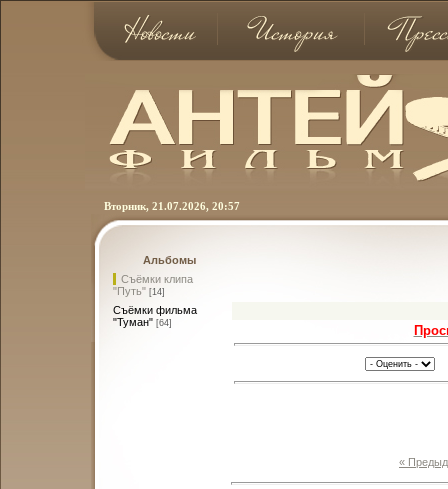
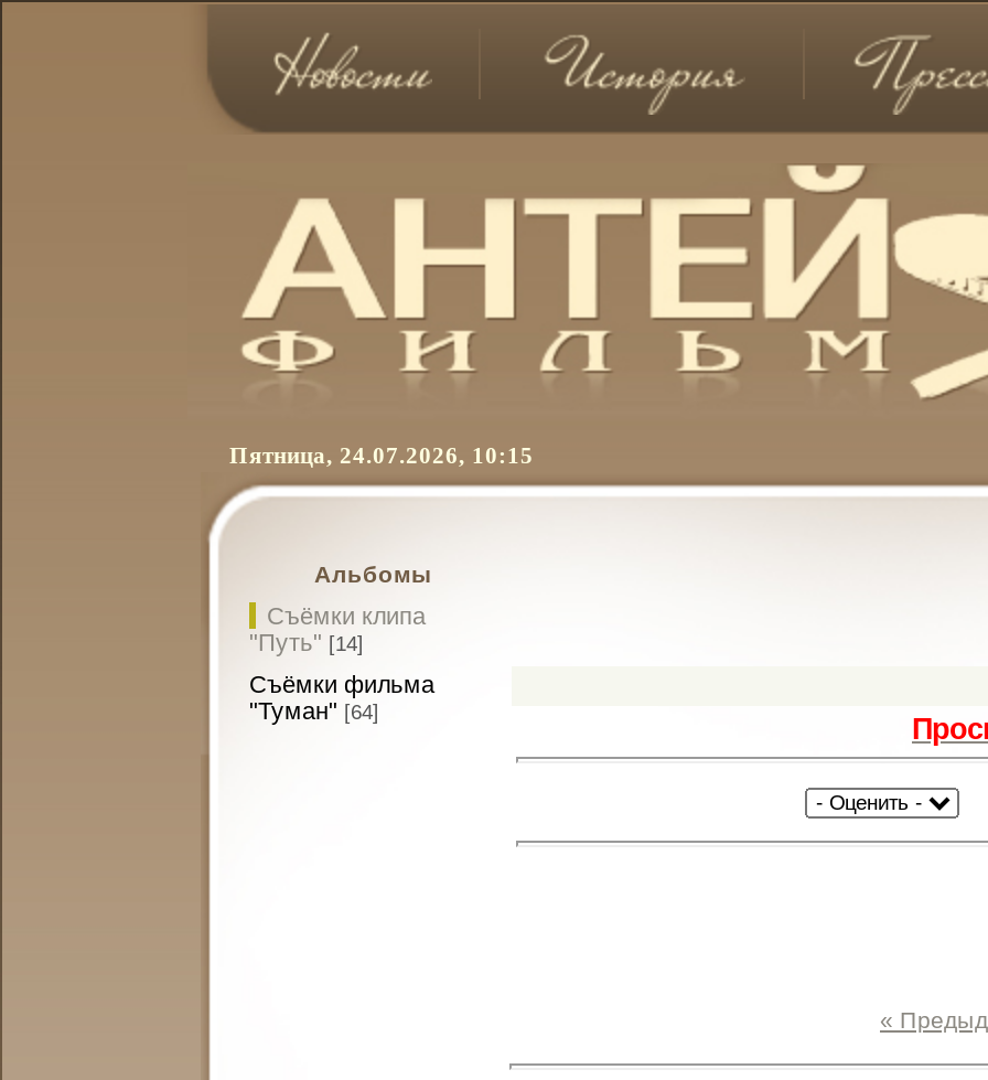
- Вторник, 21.07.2026, 20:57
+ Пятница, 24.07.2026, 10:15
